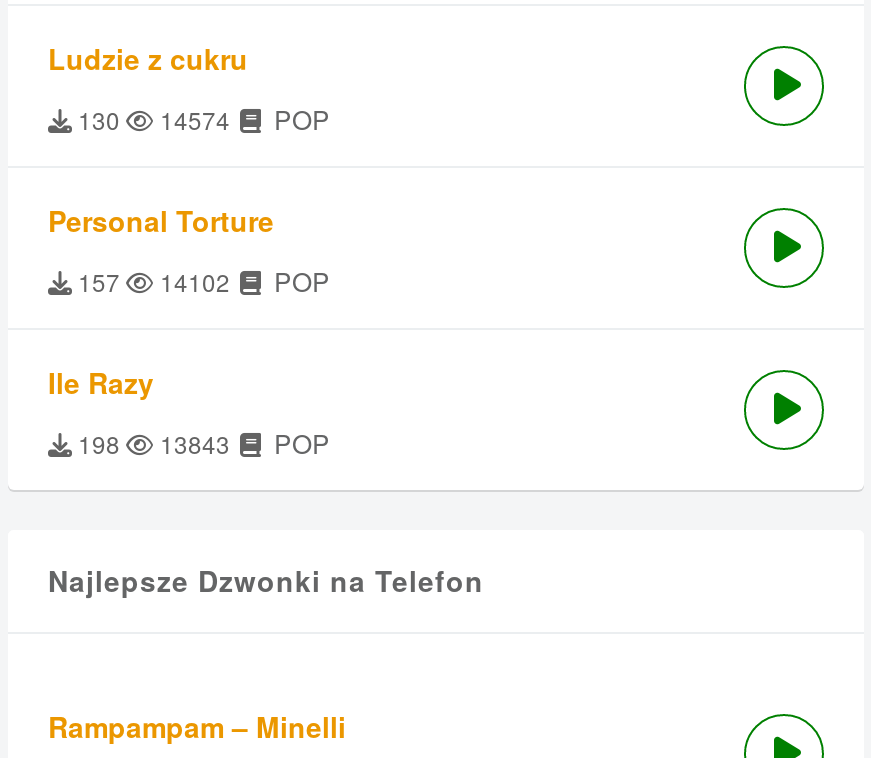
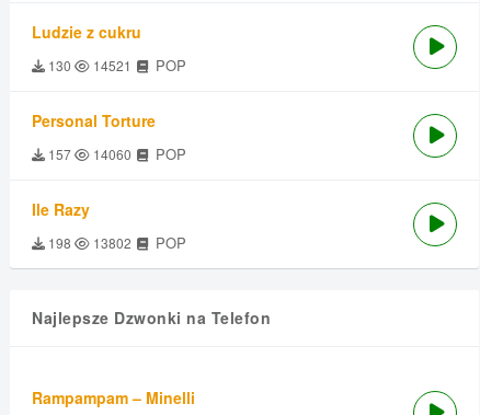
- 130 14574 POP
+ 130 14521 POP

- 157 14102 POP
+ 157 14060 POP

- 198 13843 POP
+ 198 13802 POP
